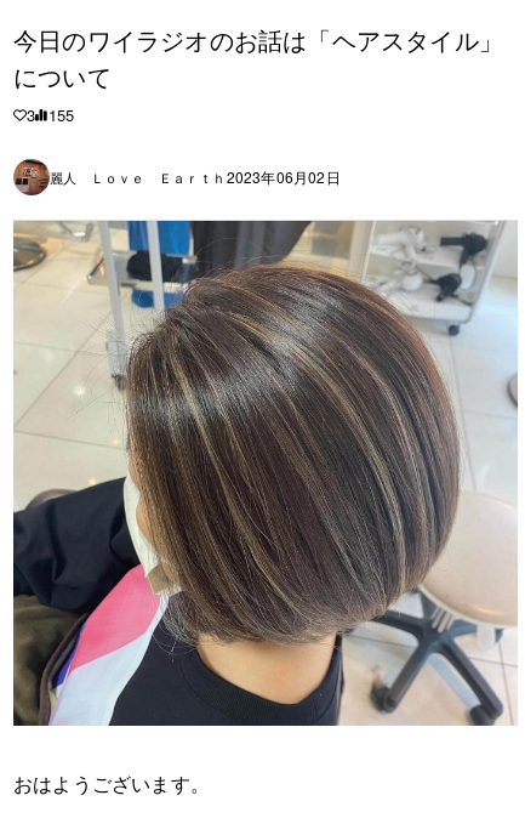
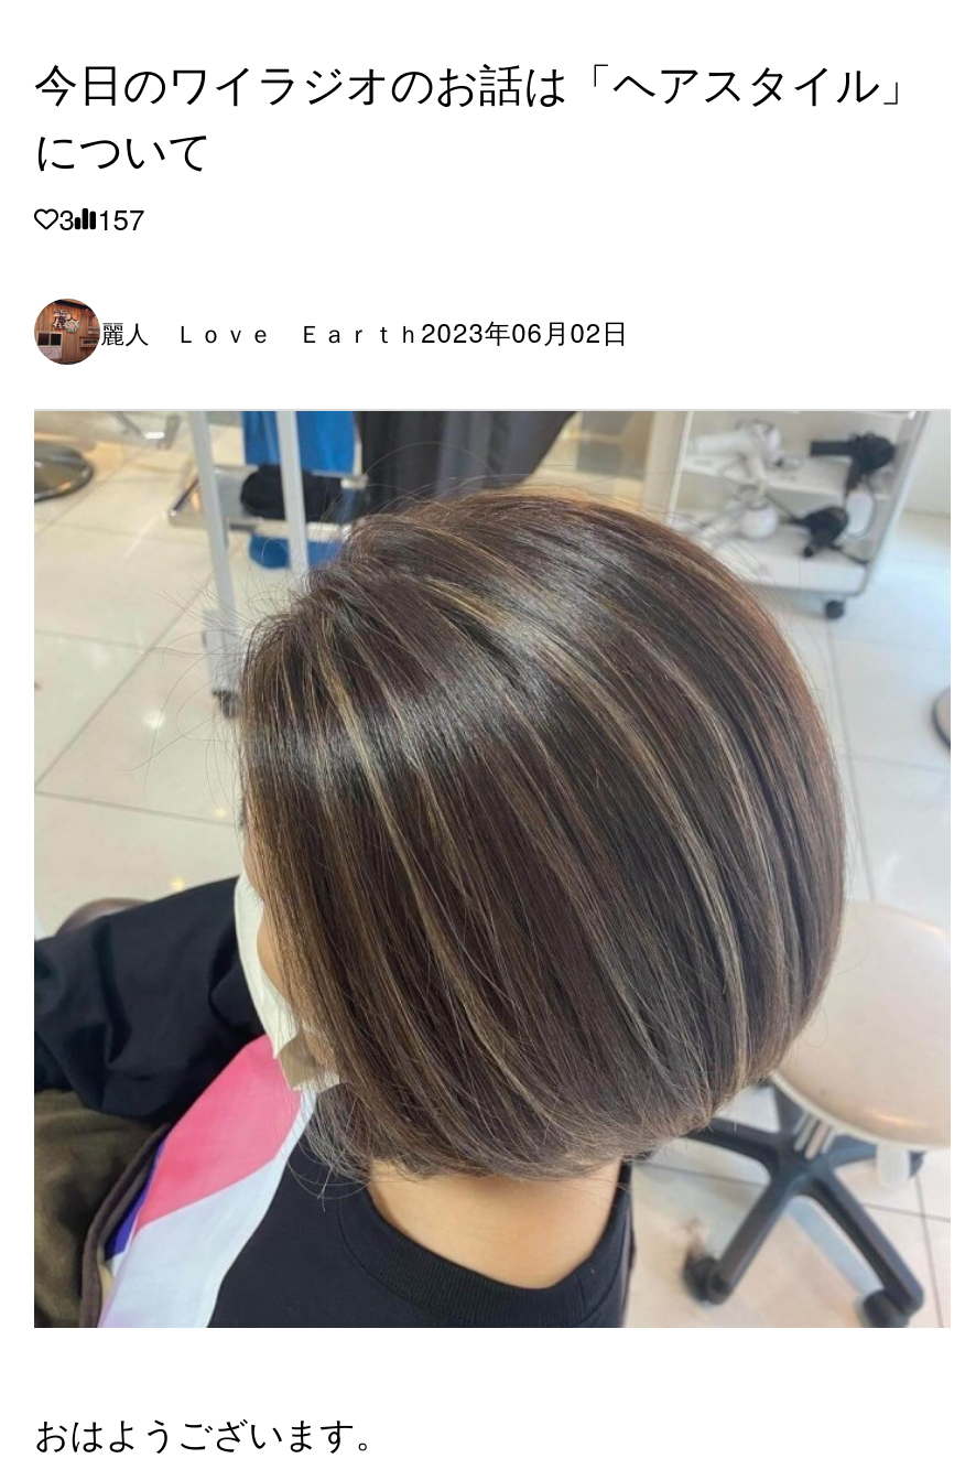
- 3 155
+ 3 157
